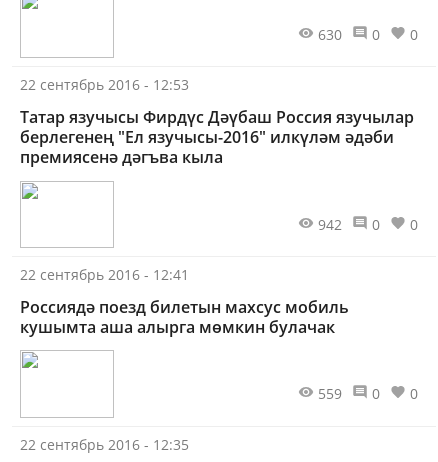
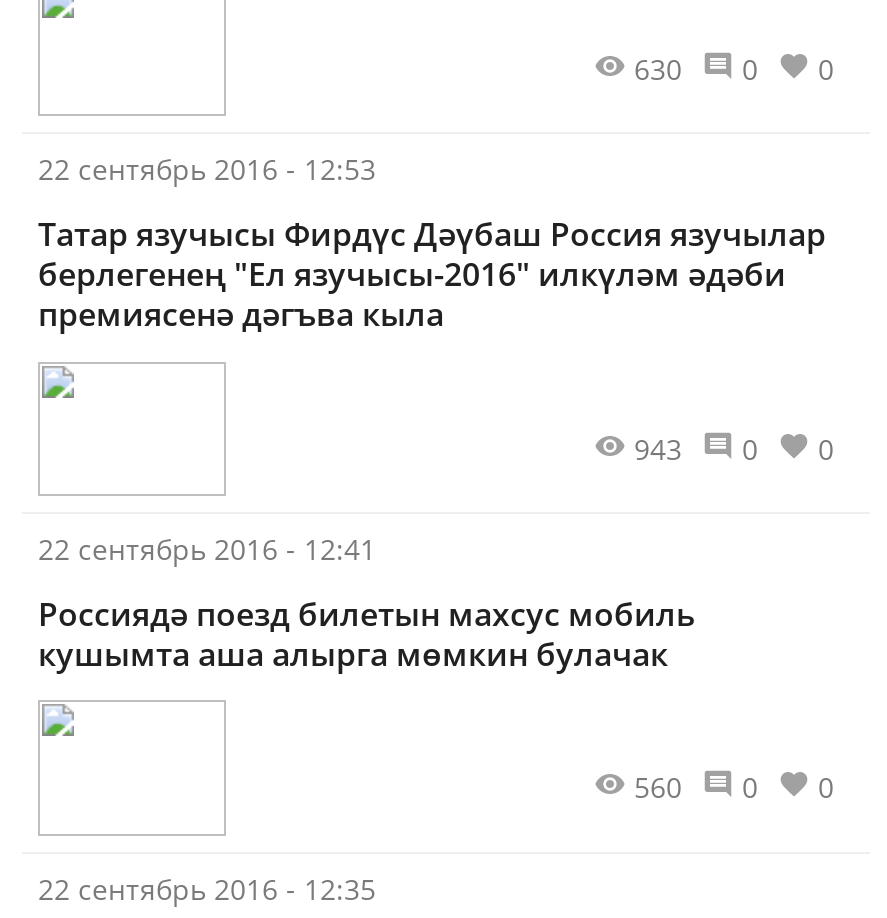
- 942 0 0
+ 943 0 0

- 559 0 0
+ 560 0 0
